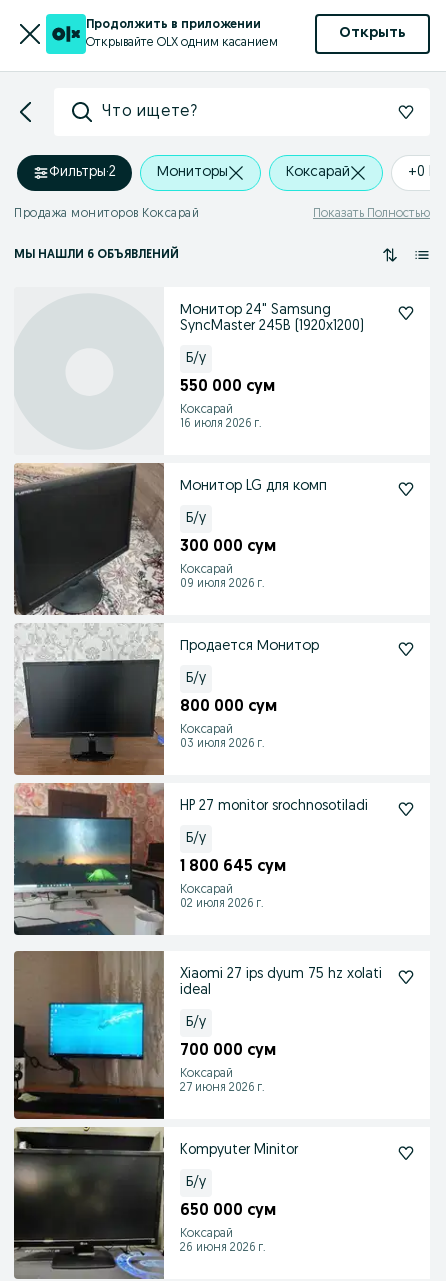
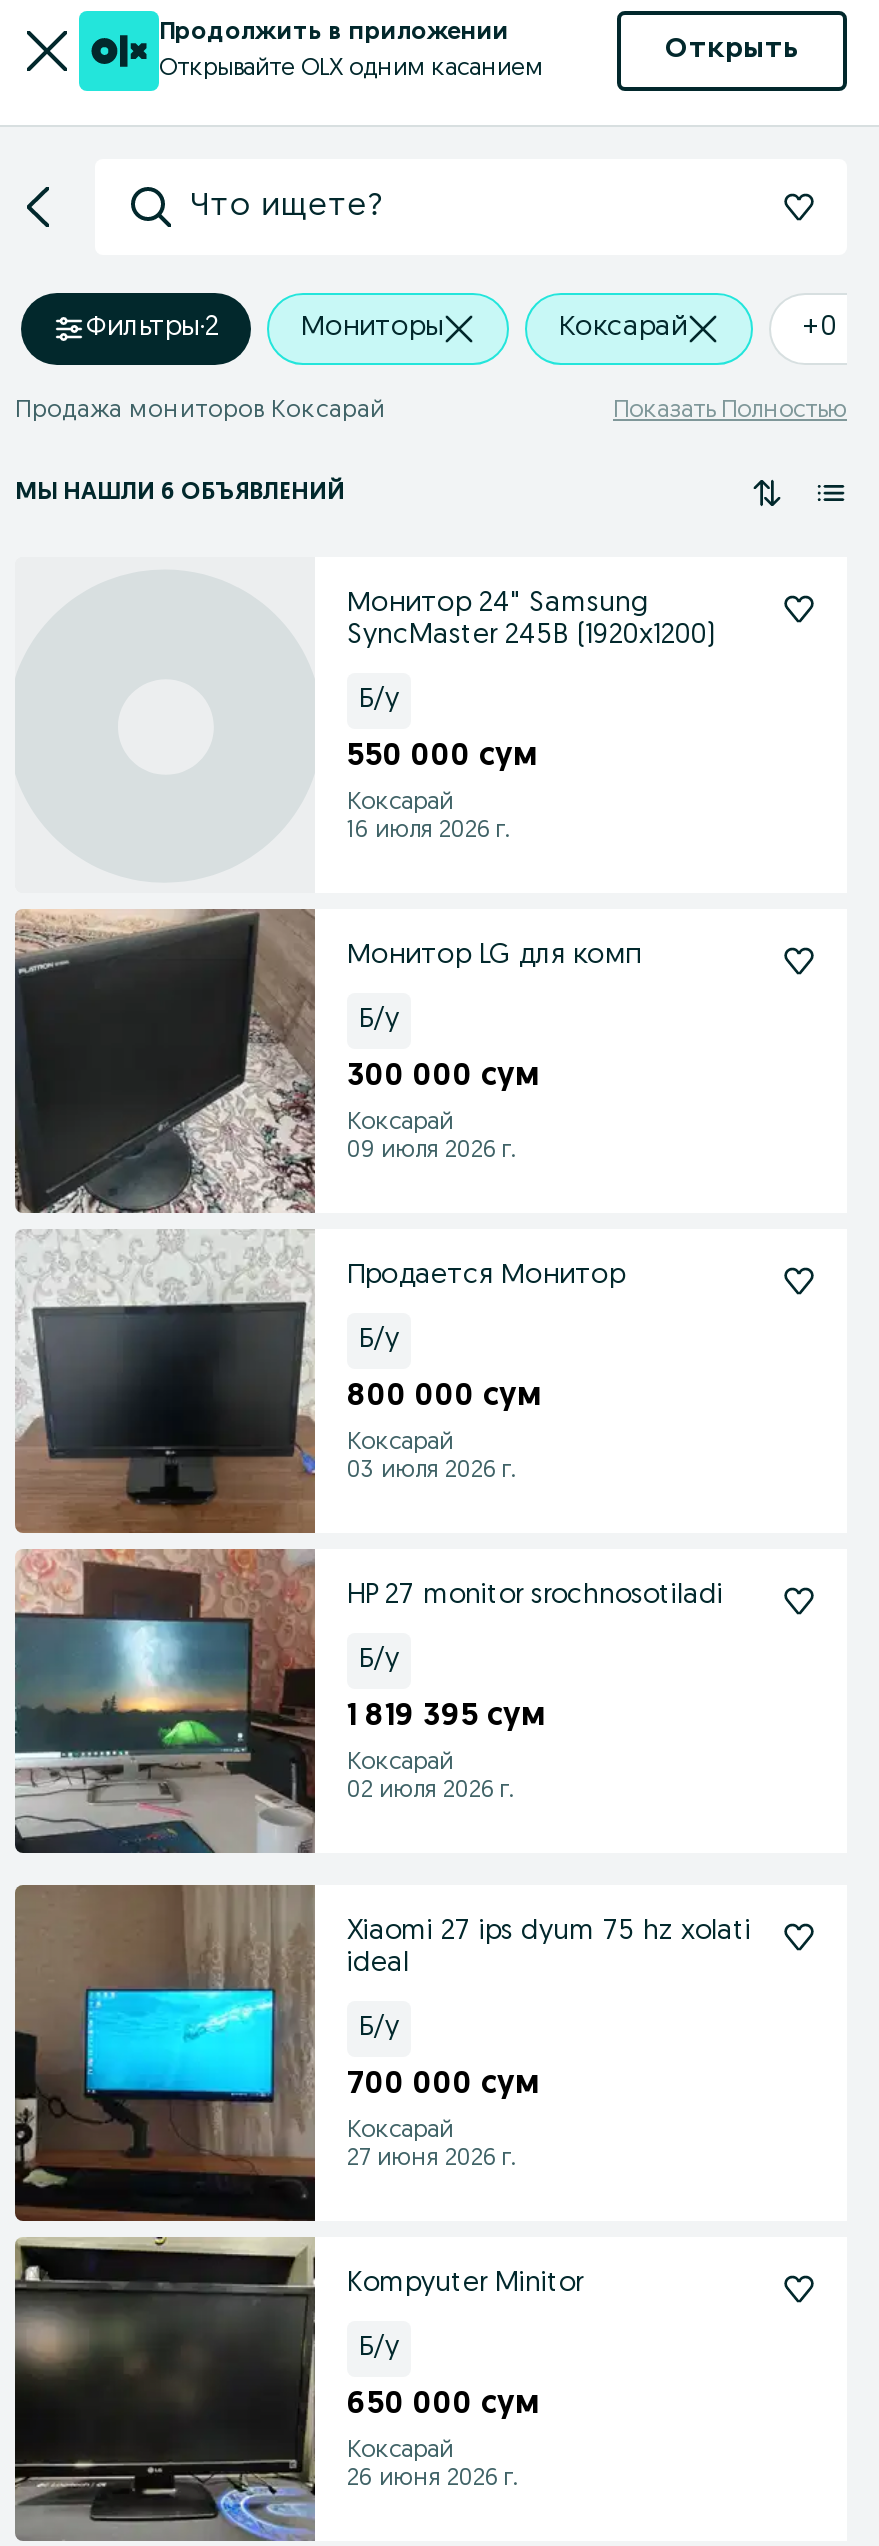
- 1 800 645 сум
+ 1 819 395 сум
